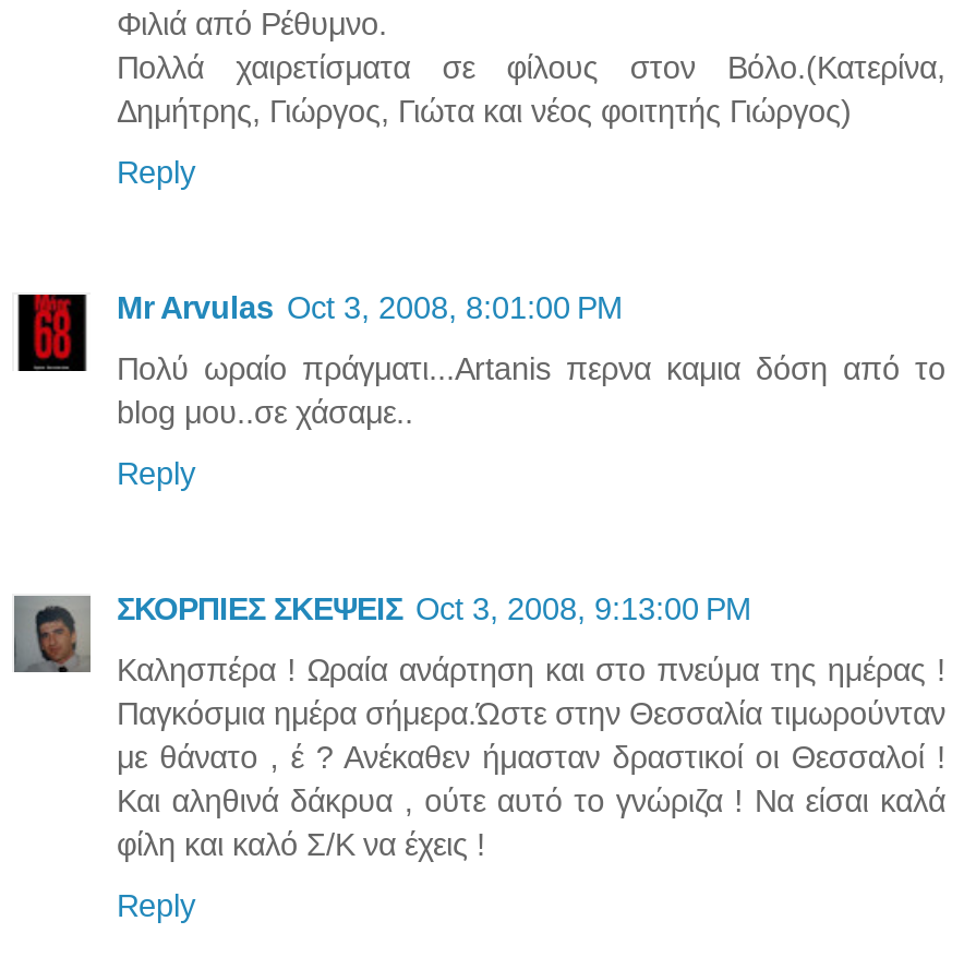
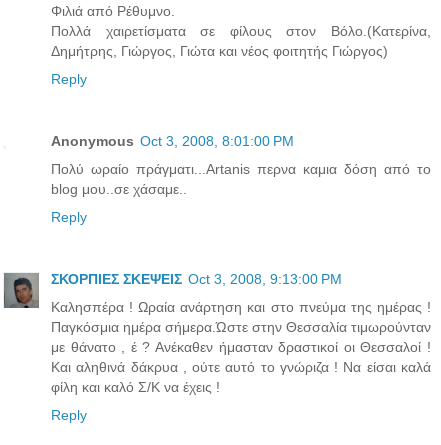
- [image]

- Mr Arvulas Oct 3, 2008, 8:01:00 PM
+ Anonymous Oct 3, 2008, 8:01:00 PM
